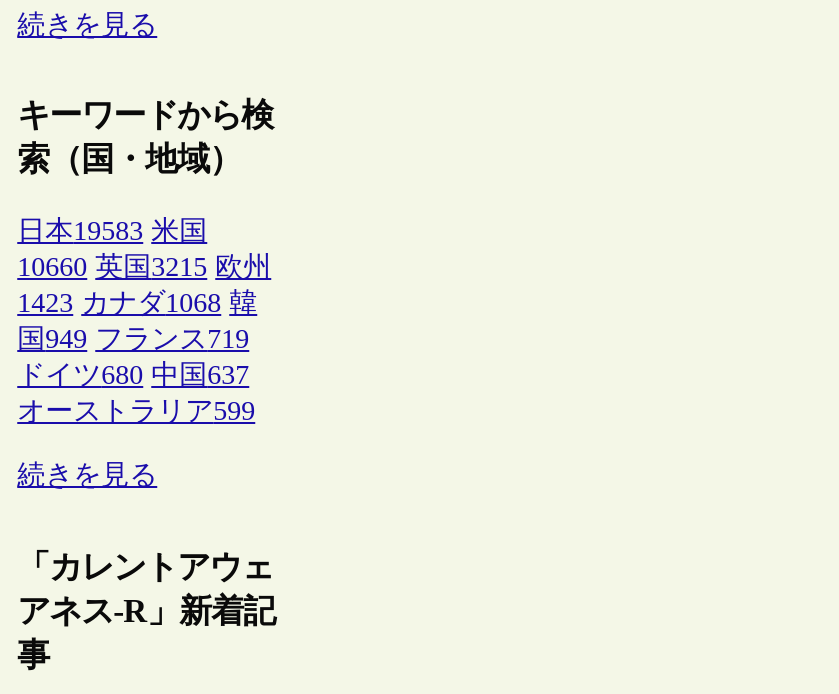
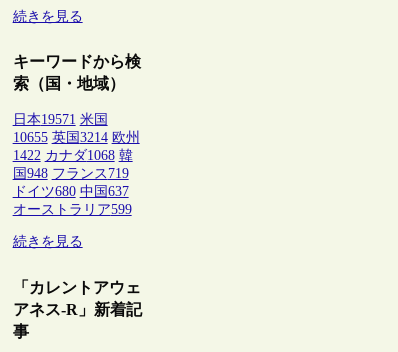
- 日本19583 米国
+ 日本19571 米国

- 10660 英国3215 欧州
+ 10655 英国3214 欧州

- 1423 カナダ1068 韓
+ 1422 カナダ1068 韓

- 国949 フランス719
+ 国948 フランス719
